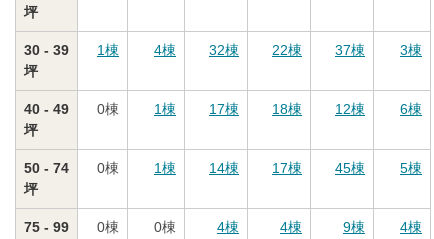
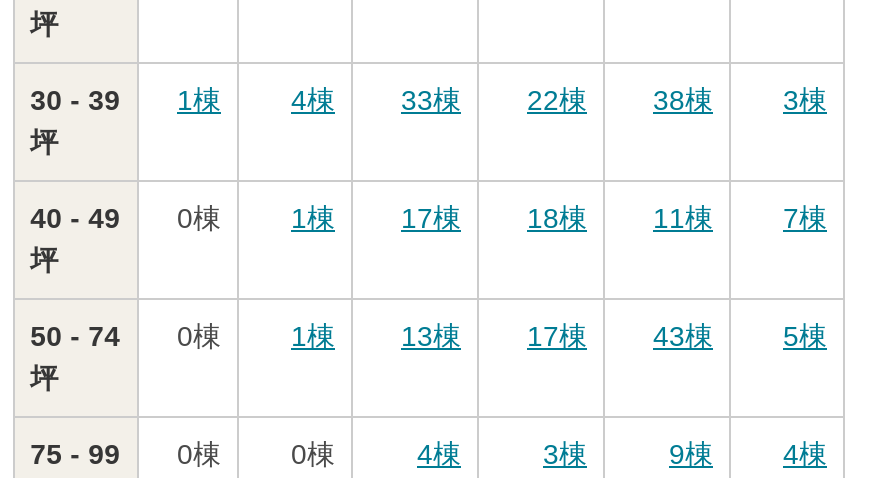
- 32棟
+ 33棟

- 37棟
+ 38棟

- 12棟
+ 11棟

- 6棟
+ 7棟

- 14棟
+ 13棟

- 45棟
+ 43棟

- 4棟
+ 3棟
